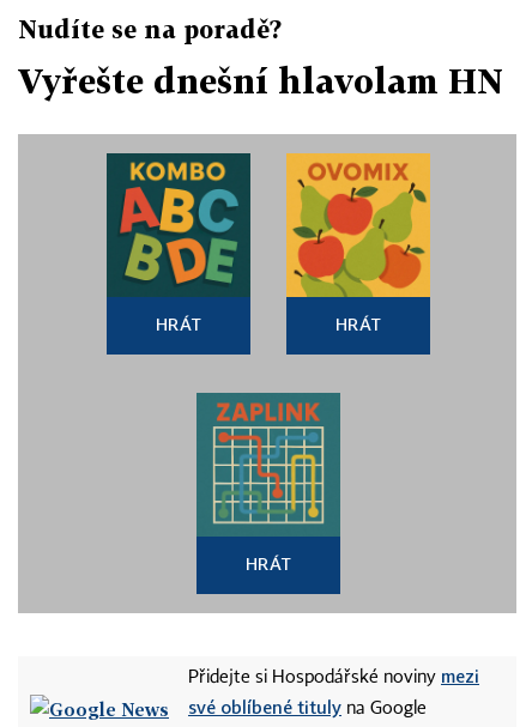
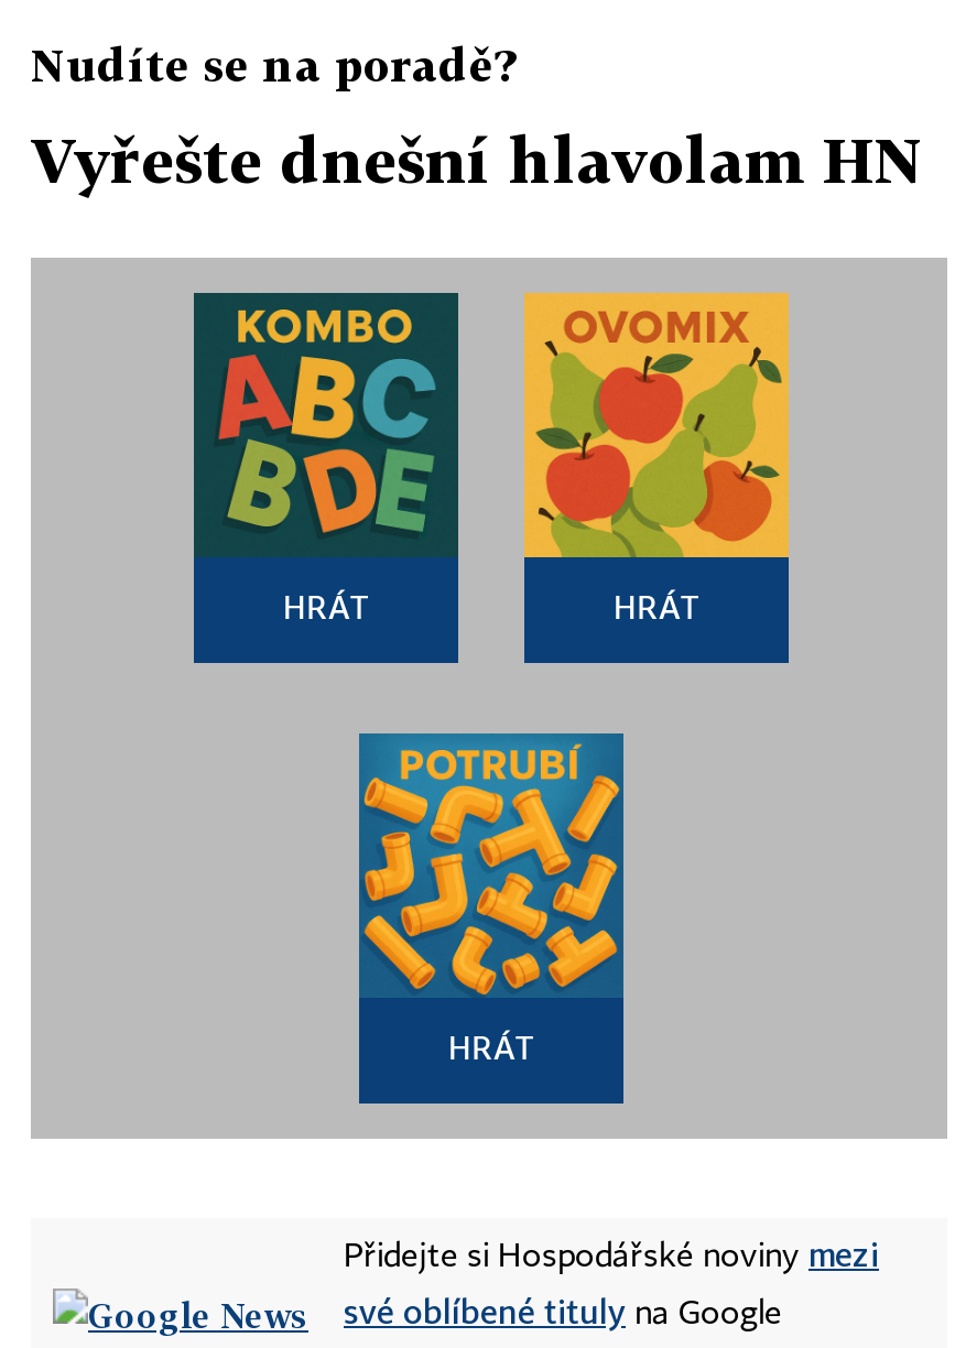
- [image]
+ [image]
